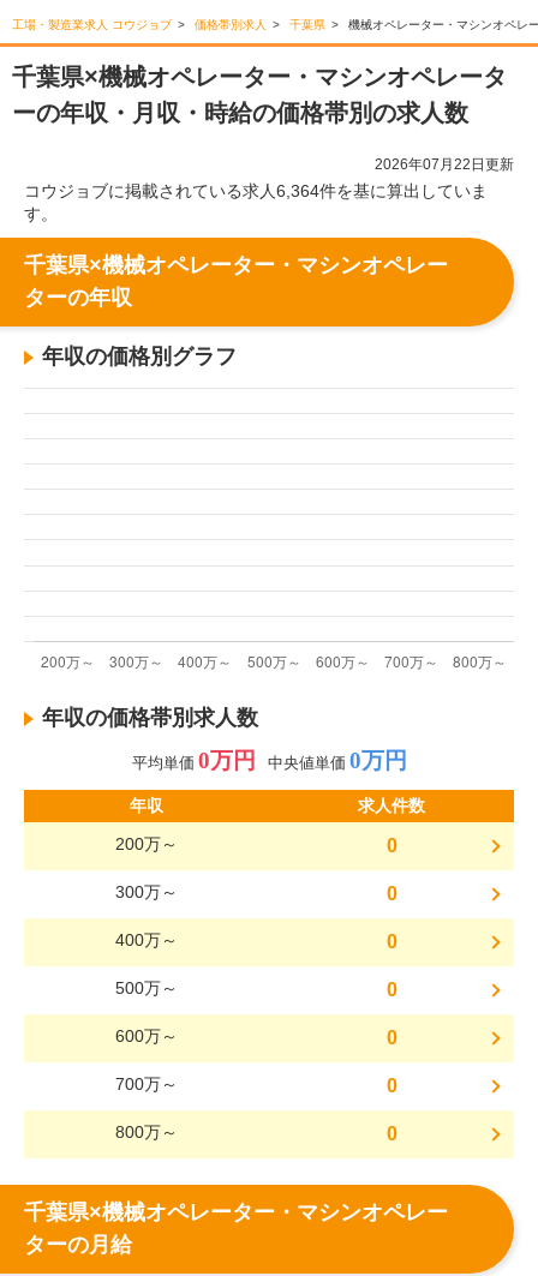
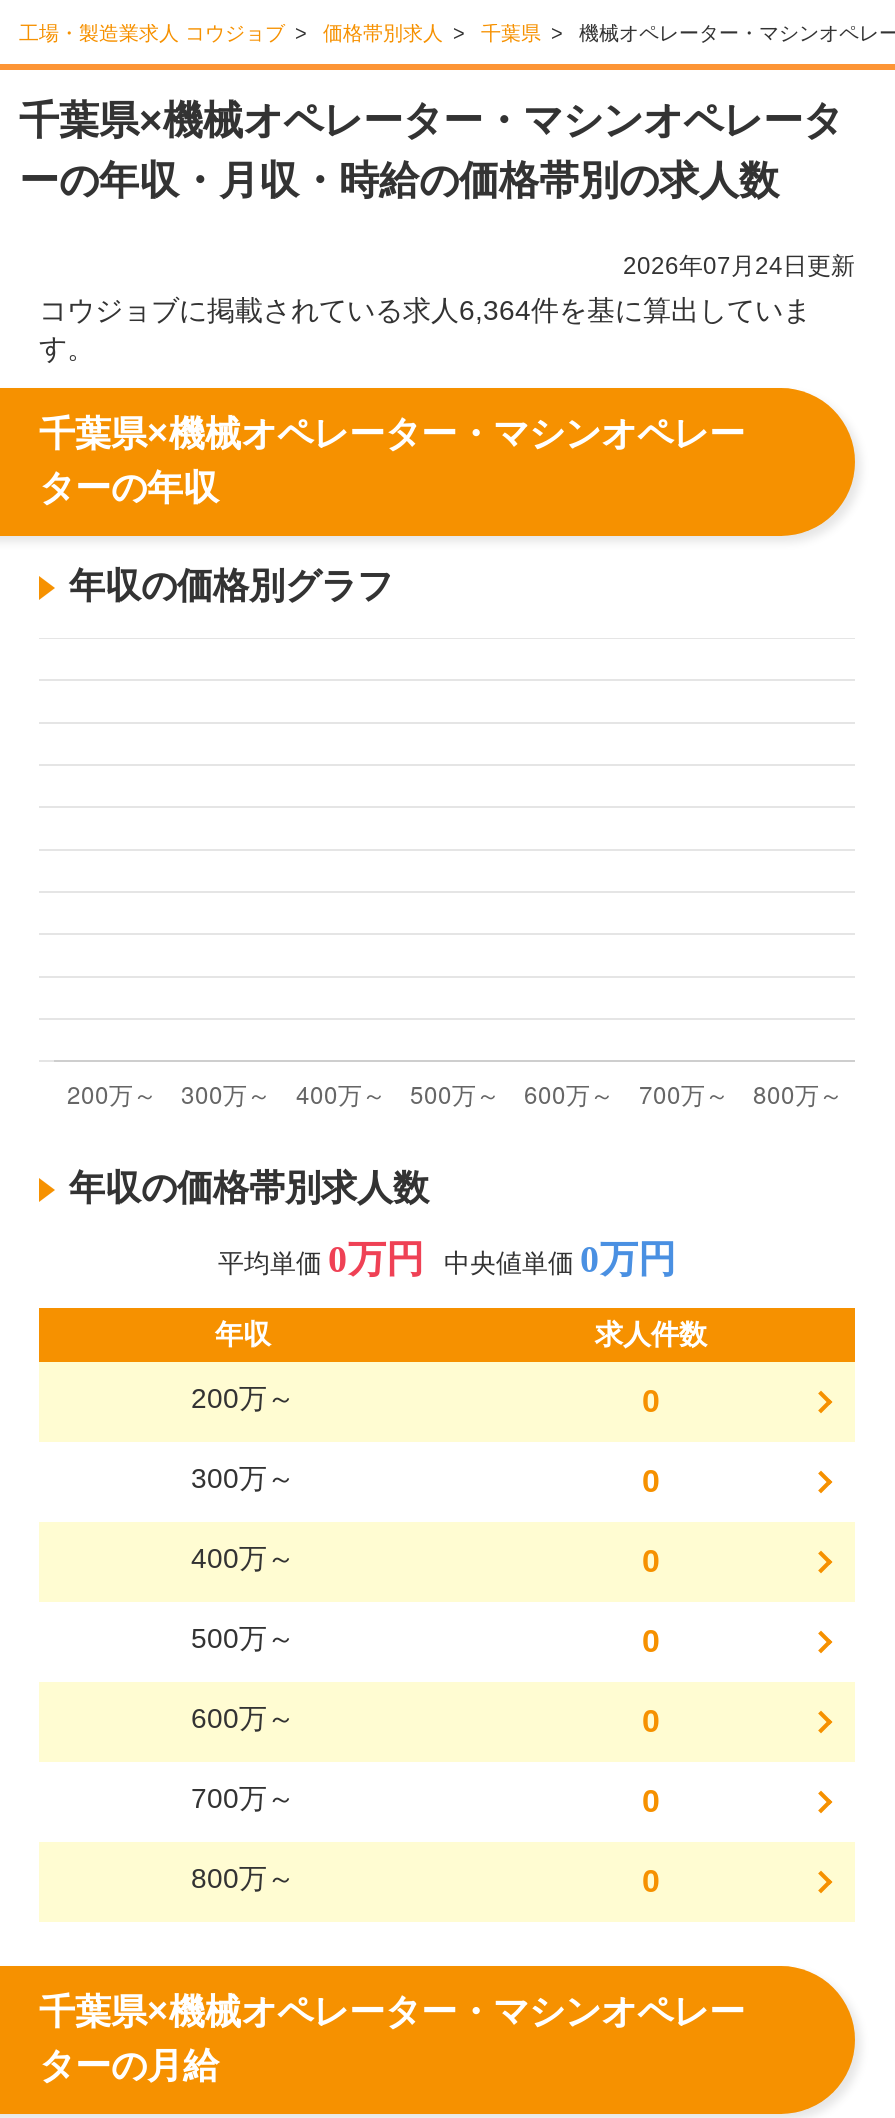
- 2026年07月22日更新
+ 2026年07月24日更新
